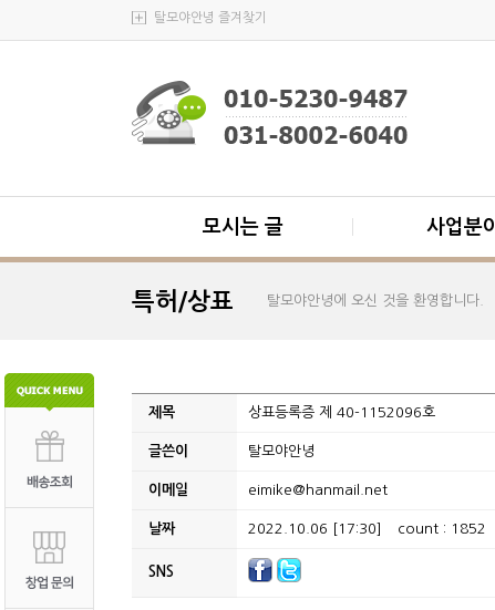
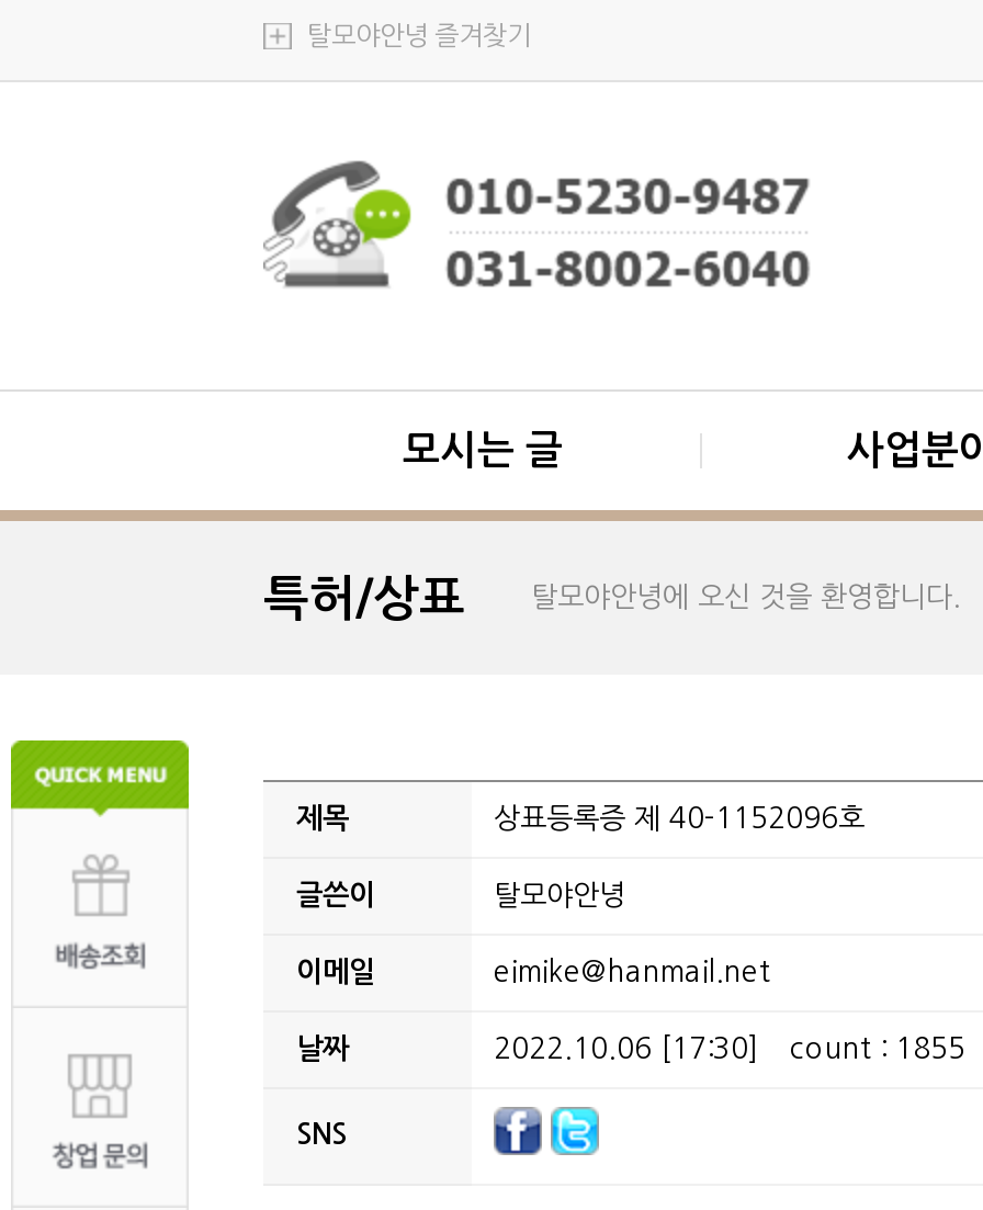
- 2022.10.06 [17:30] count : 1852
+ 2022.10.06 [17:30] count : 1855
